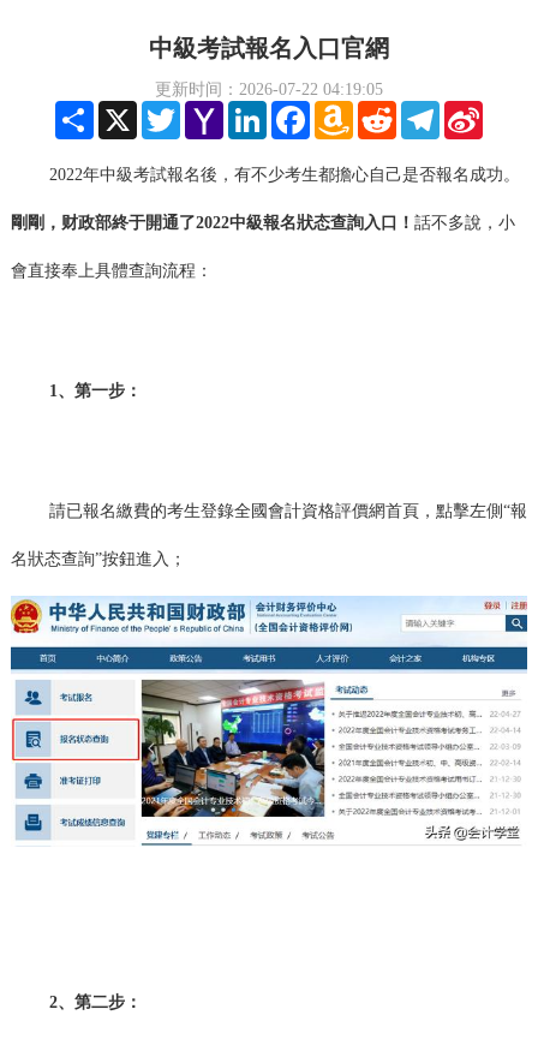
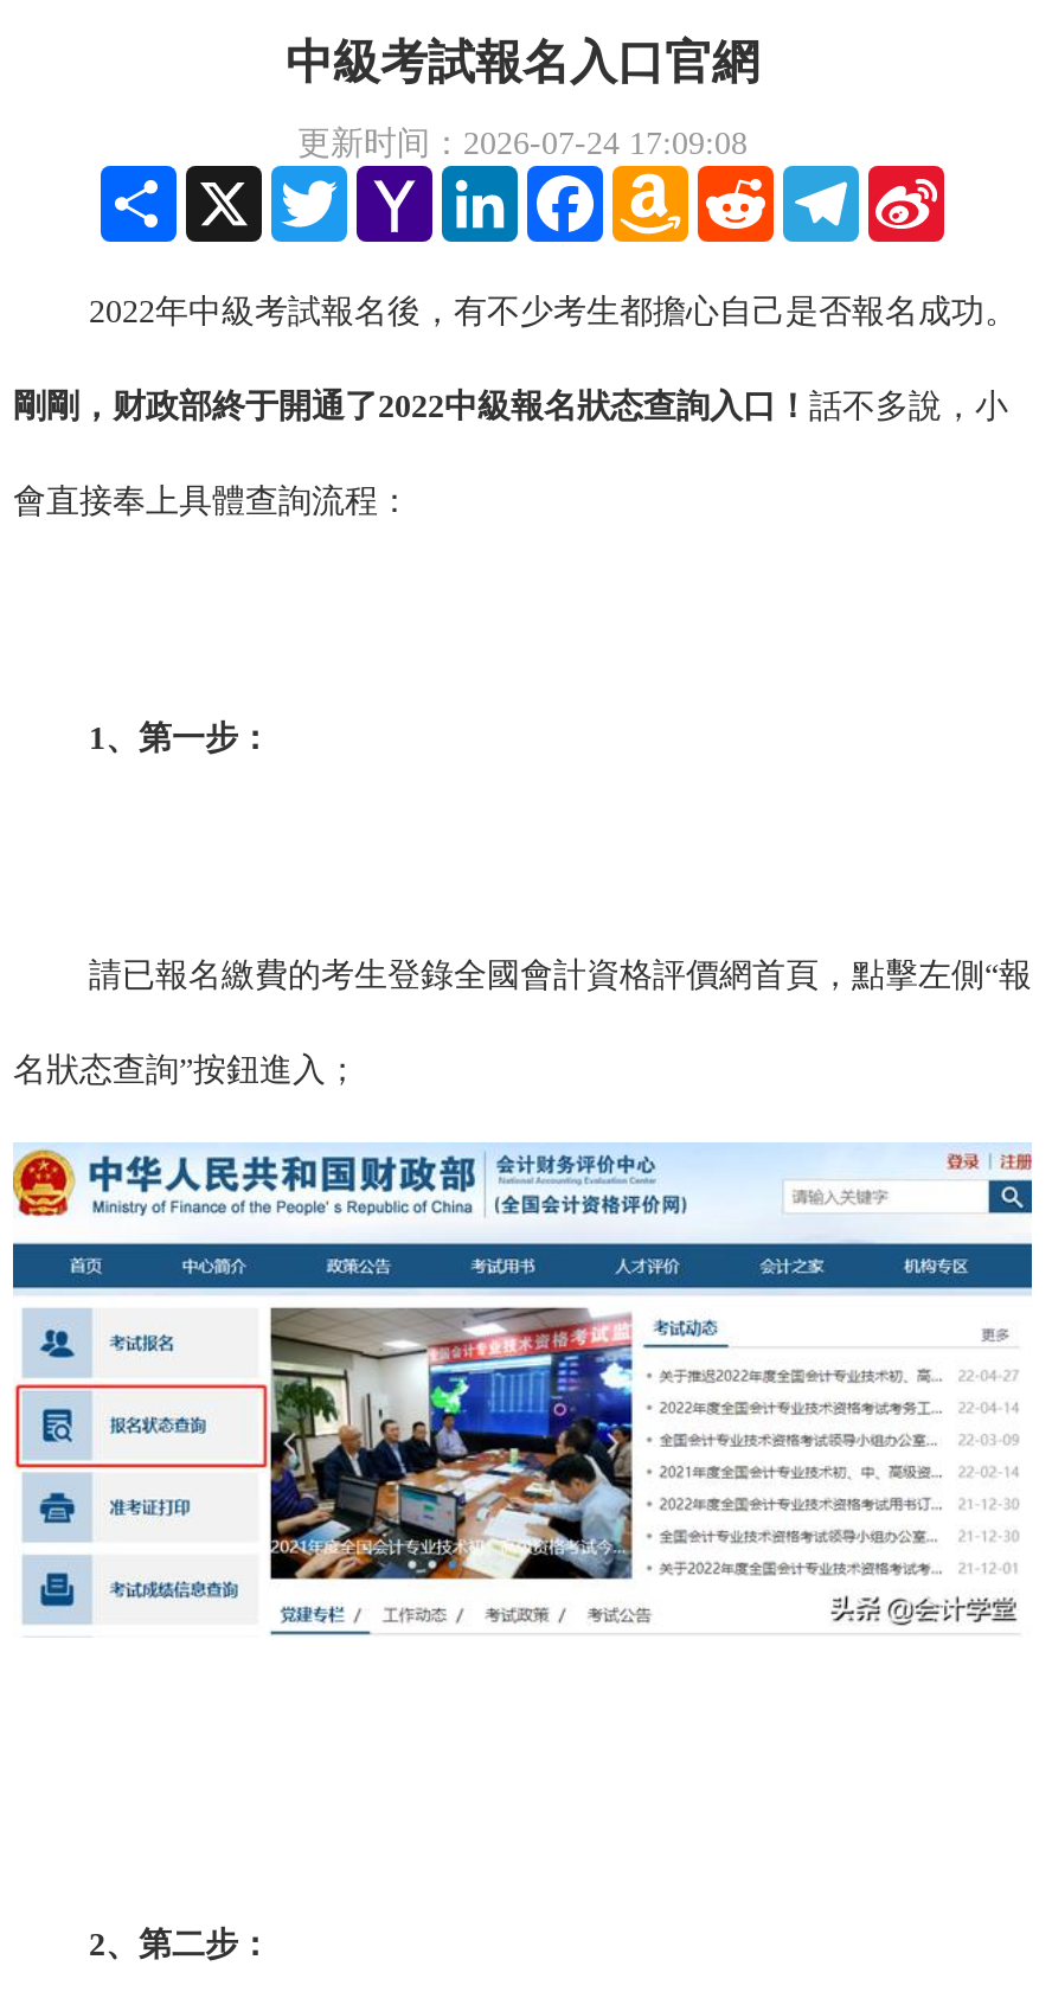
- 更新时间：2026-07-22 04:19:05
+ 更新时间：2026-07-24 17:09:08
